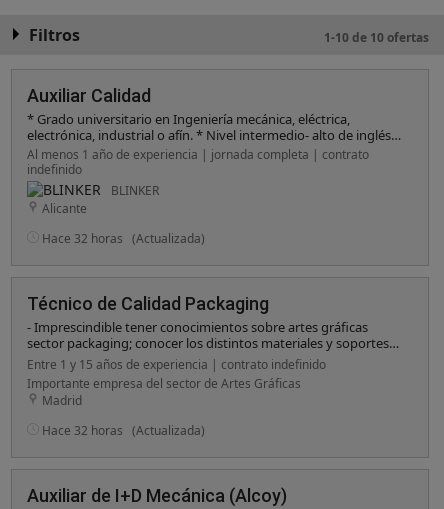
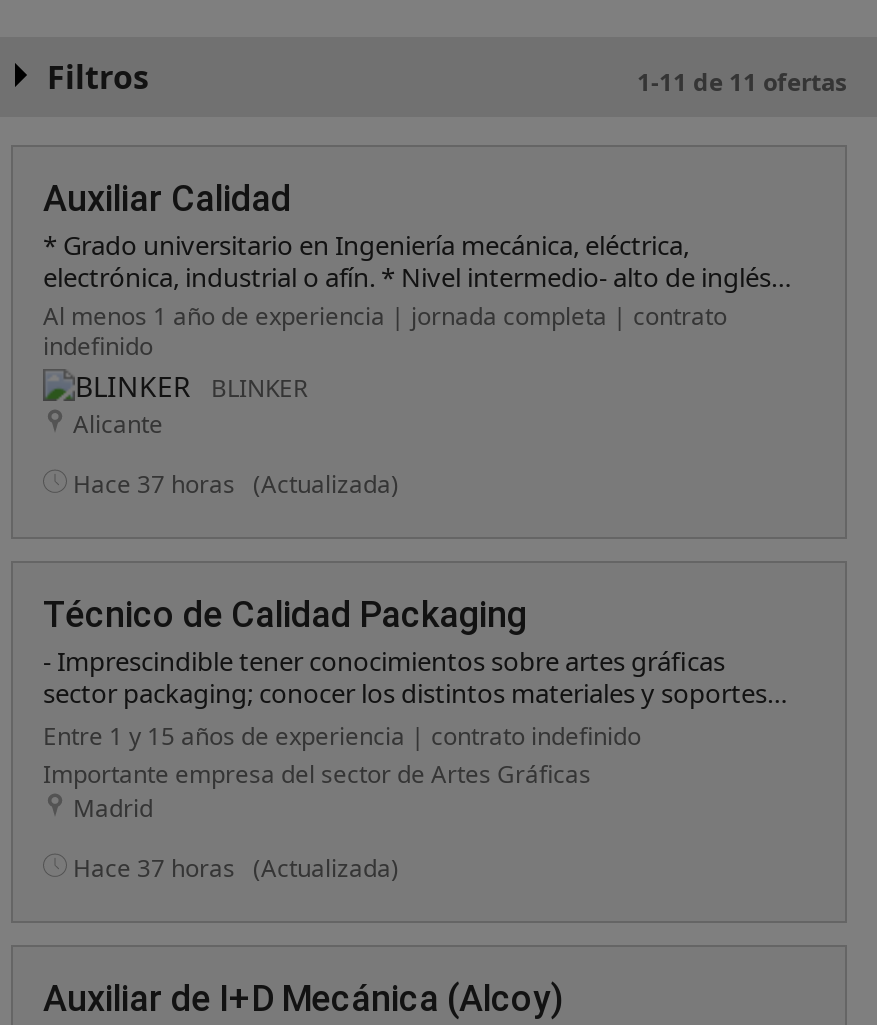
- 1-10 de 10 ofertas
+ 1-11 de 11 ofertas

- Hace 32 horas (Actualizada)
+ Hace 37 horas (Actualizada)

- Hace 32 horas (Actualizada)
+ Hace 37 horas (Actualizada)
